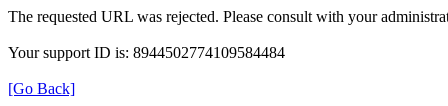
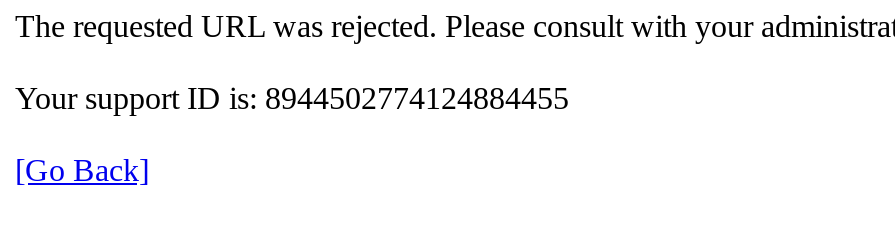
- Your support ID is: 8944502774109584484
+ Your support ID is: 8944502774124884455
